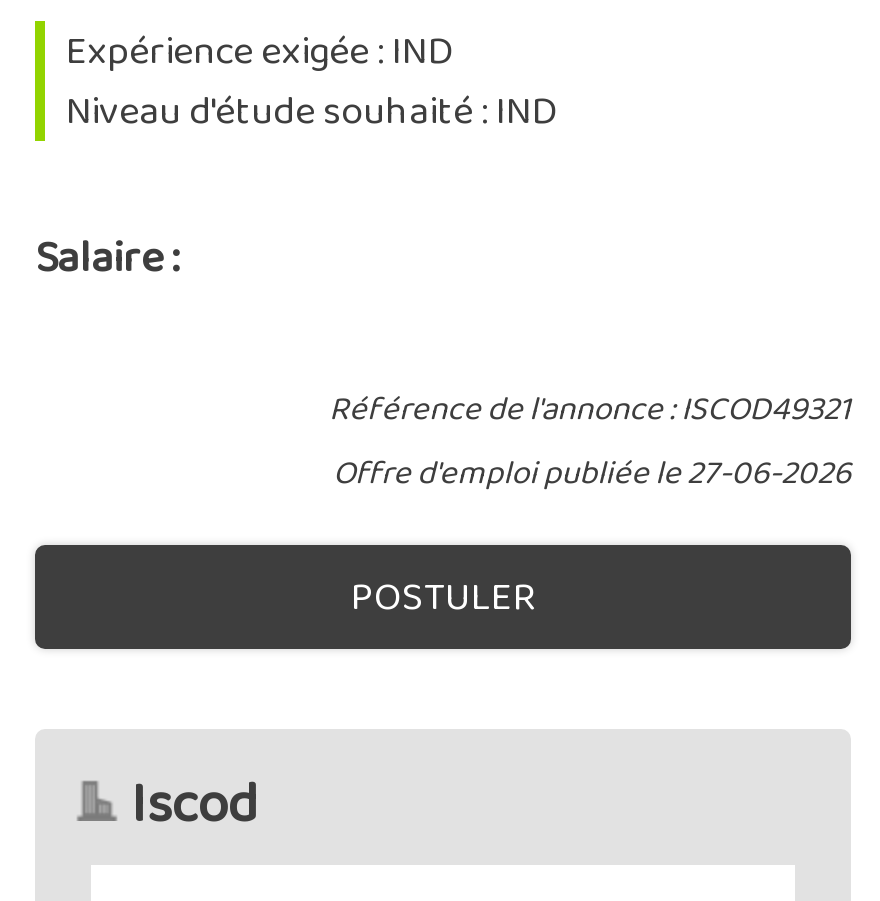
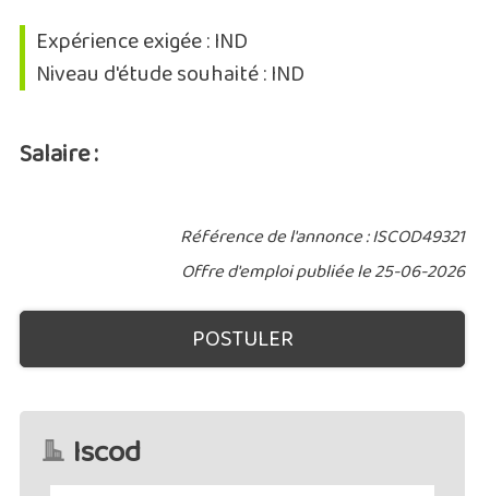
- Offre d'emploi publiée le 27-06-2026
+ Offre d'emploi publiée le 25-06-2026
